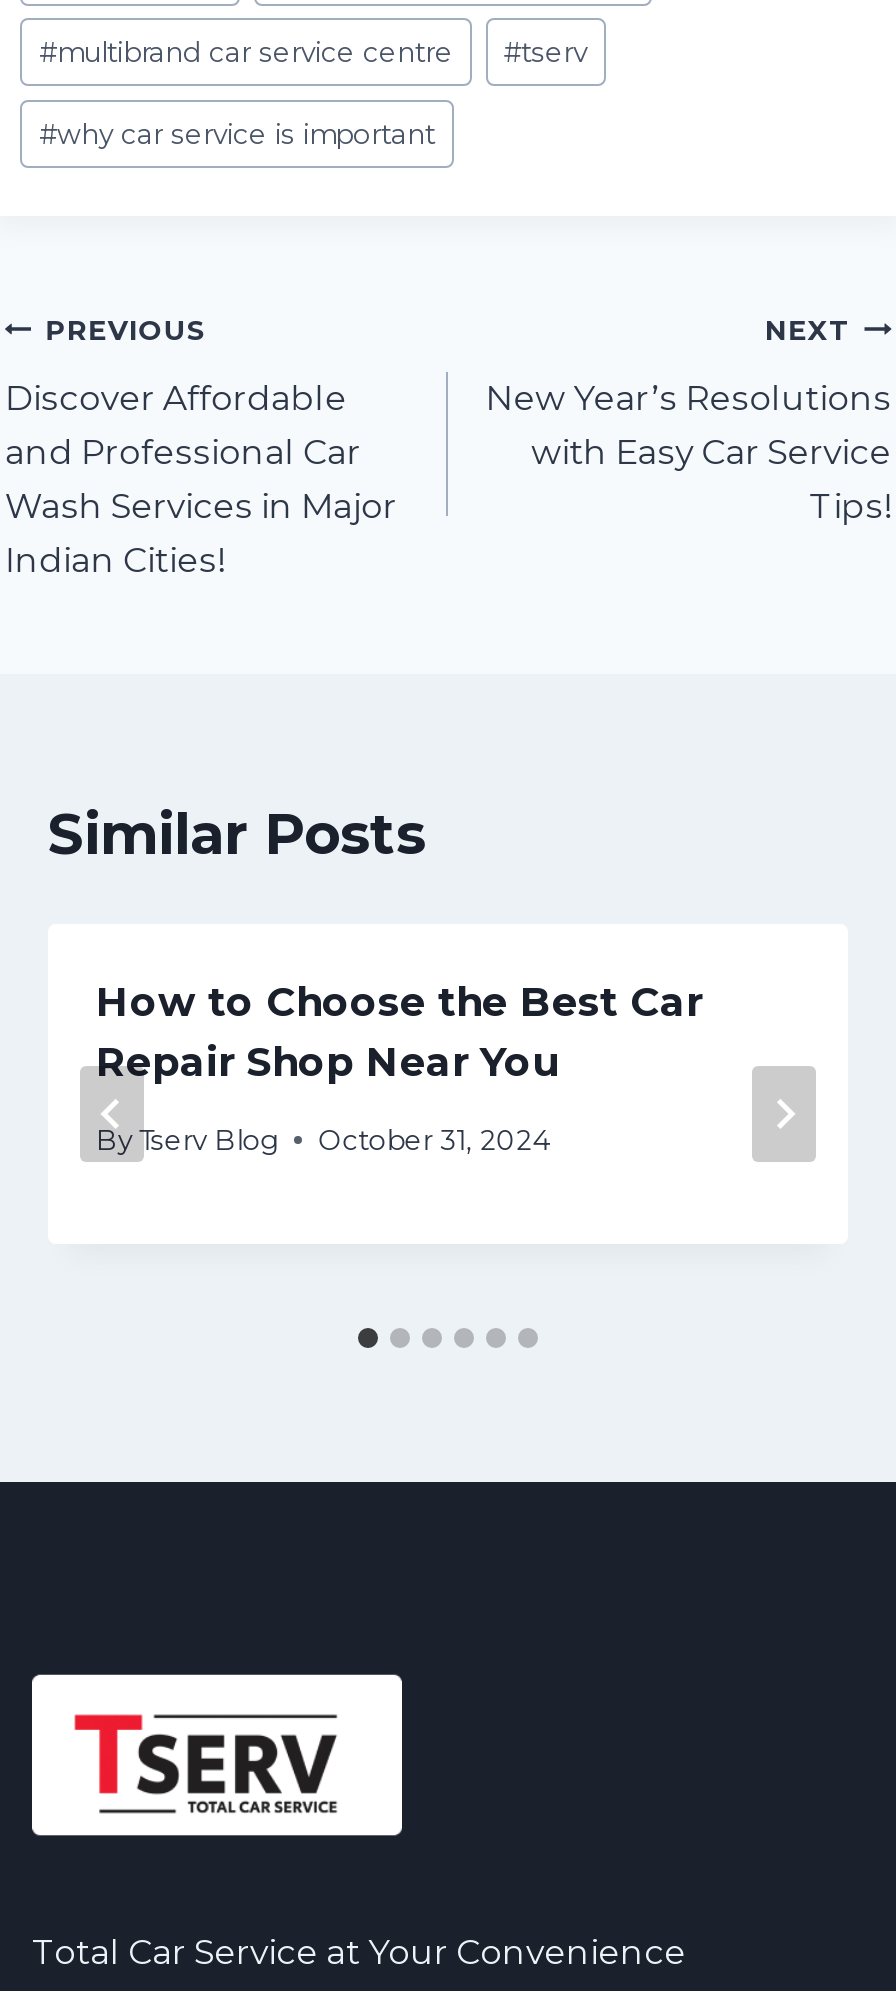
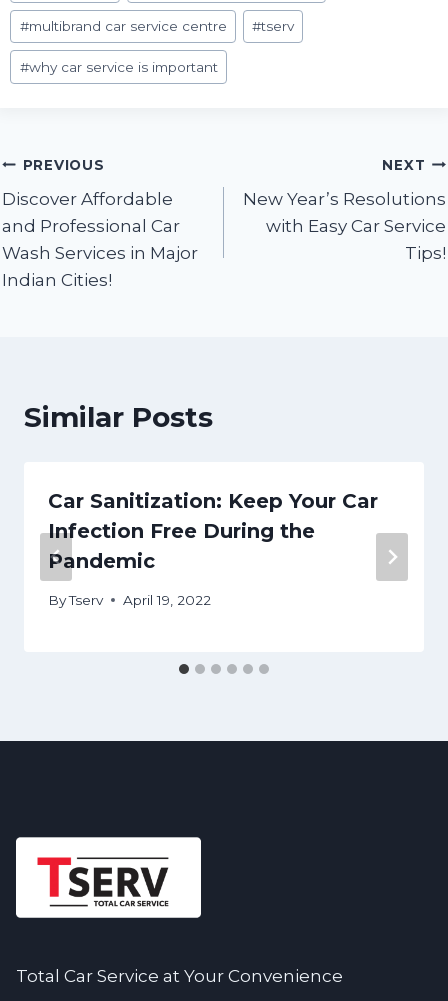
- How to Choose the Best Car
- Repair Shop Near You
+ Car Sanitization: Keep Your Car
+ Infection Free During the
+ Pandemic

- By Tserv Blog
- October 31, 2024
+ By Tserv
+ April 19, 2022
